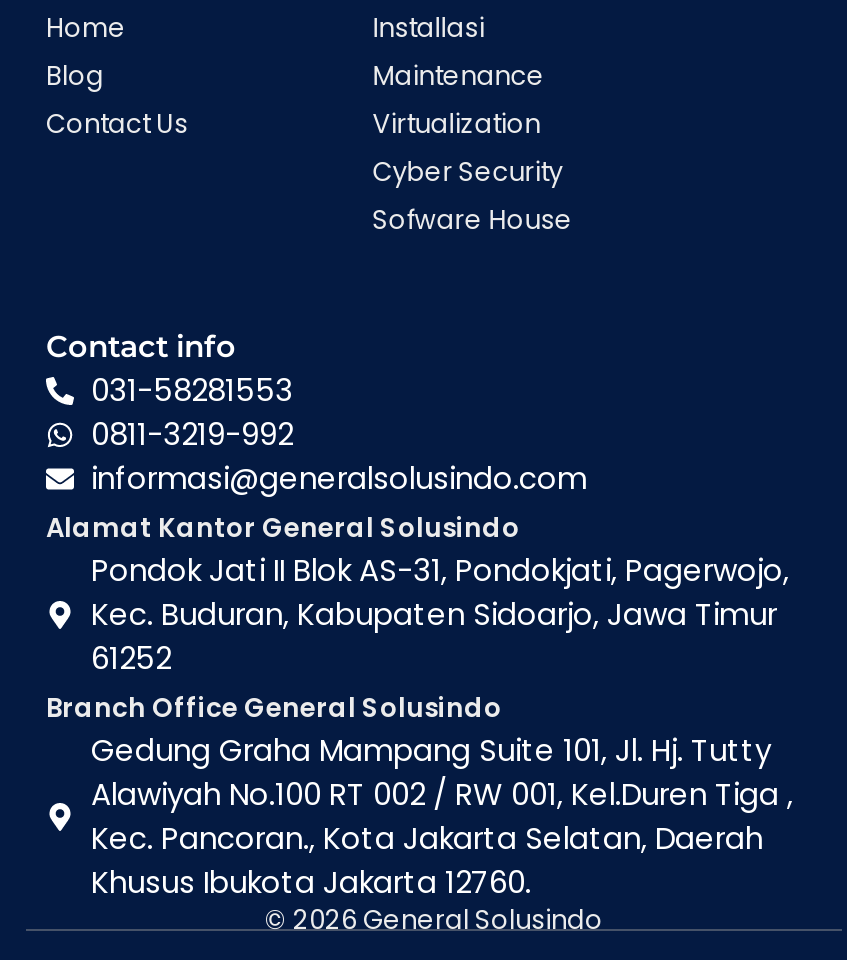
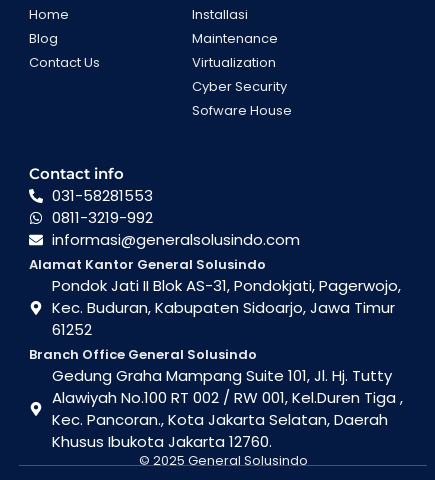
- © 2026 General Solusindo
+ © 2025 General Solusindo
